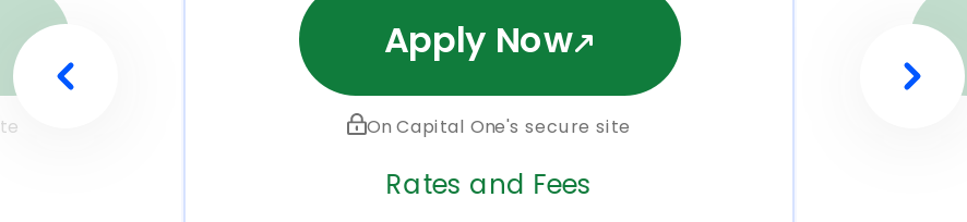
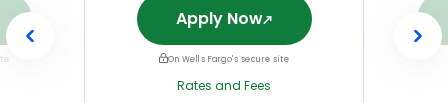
- On Capital One's secure site
+ On Wells Fargo's secure site
